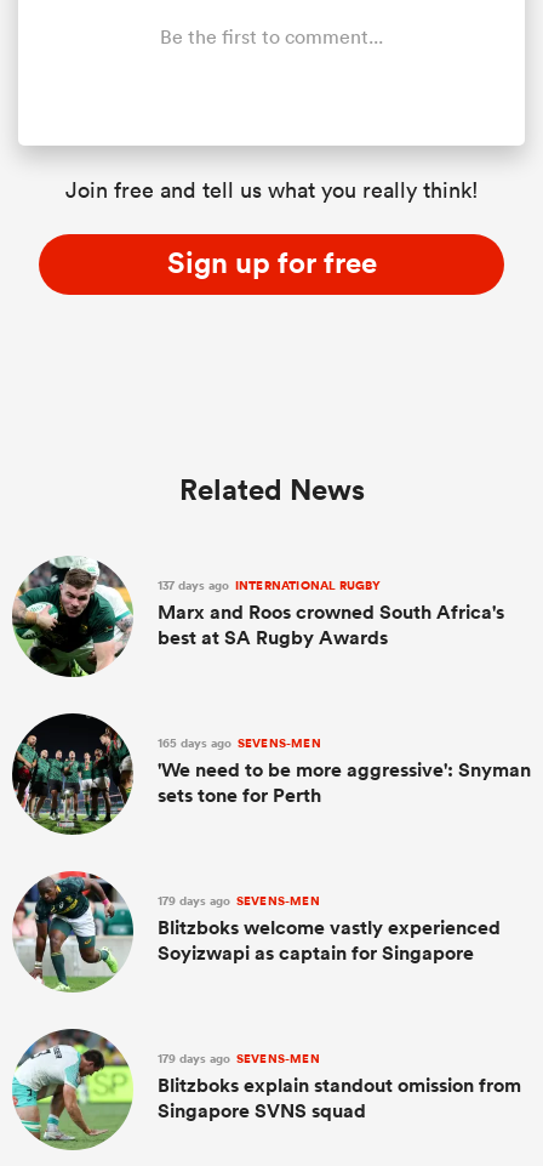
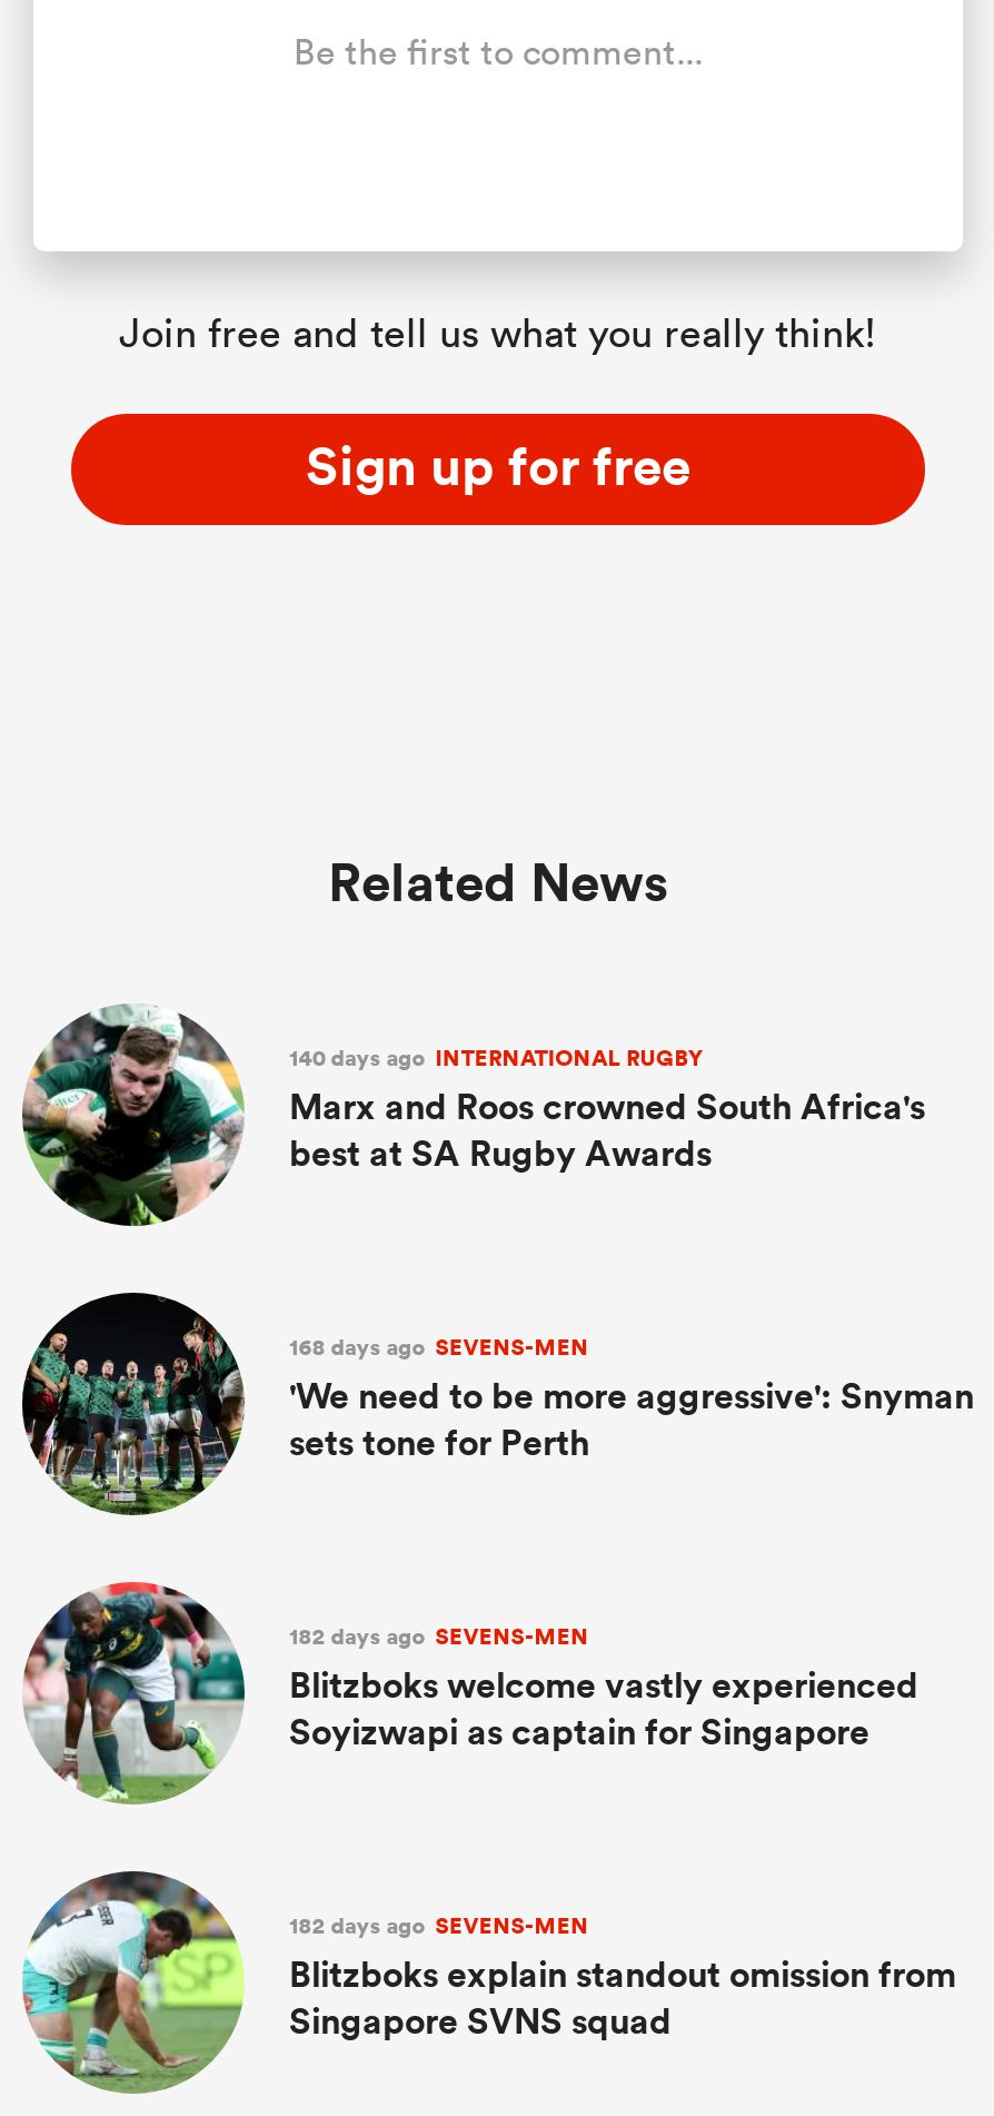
- 137 days ago INTERNATIONAL RUGBY
+ 140 days ago INTERNATIONAL RUGBY

- 165 days ago SEVENS-MEN
+ 168 days ago SEVENS-MEN

- 179 days ago SEVENS-MEN
+ 182 days ago SEVENS-MEN

- 179 days ago SEVENS-MEN
+ 182 days ago SEVENS-MEN
